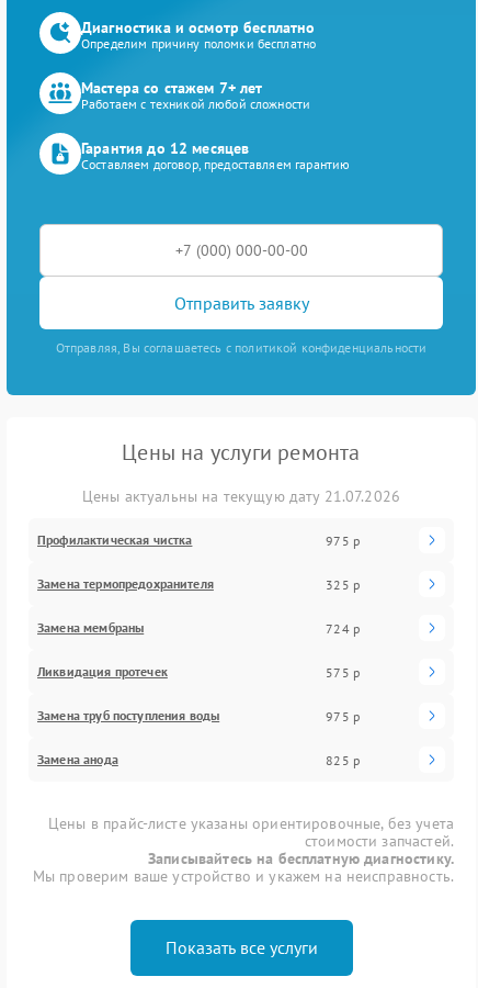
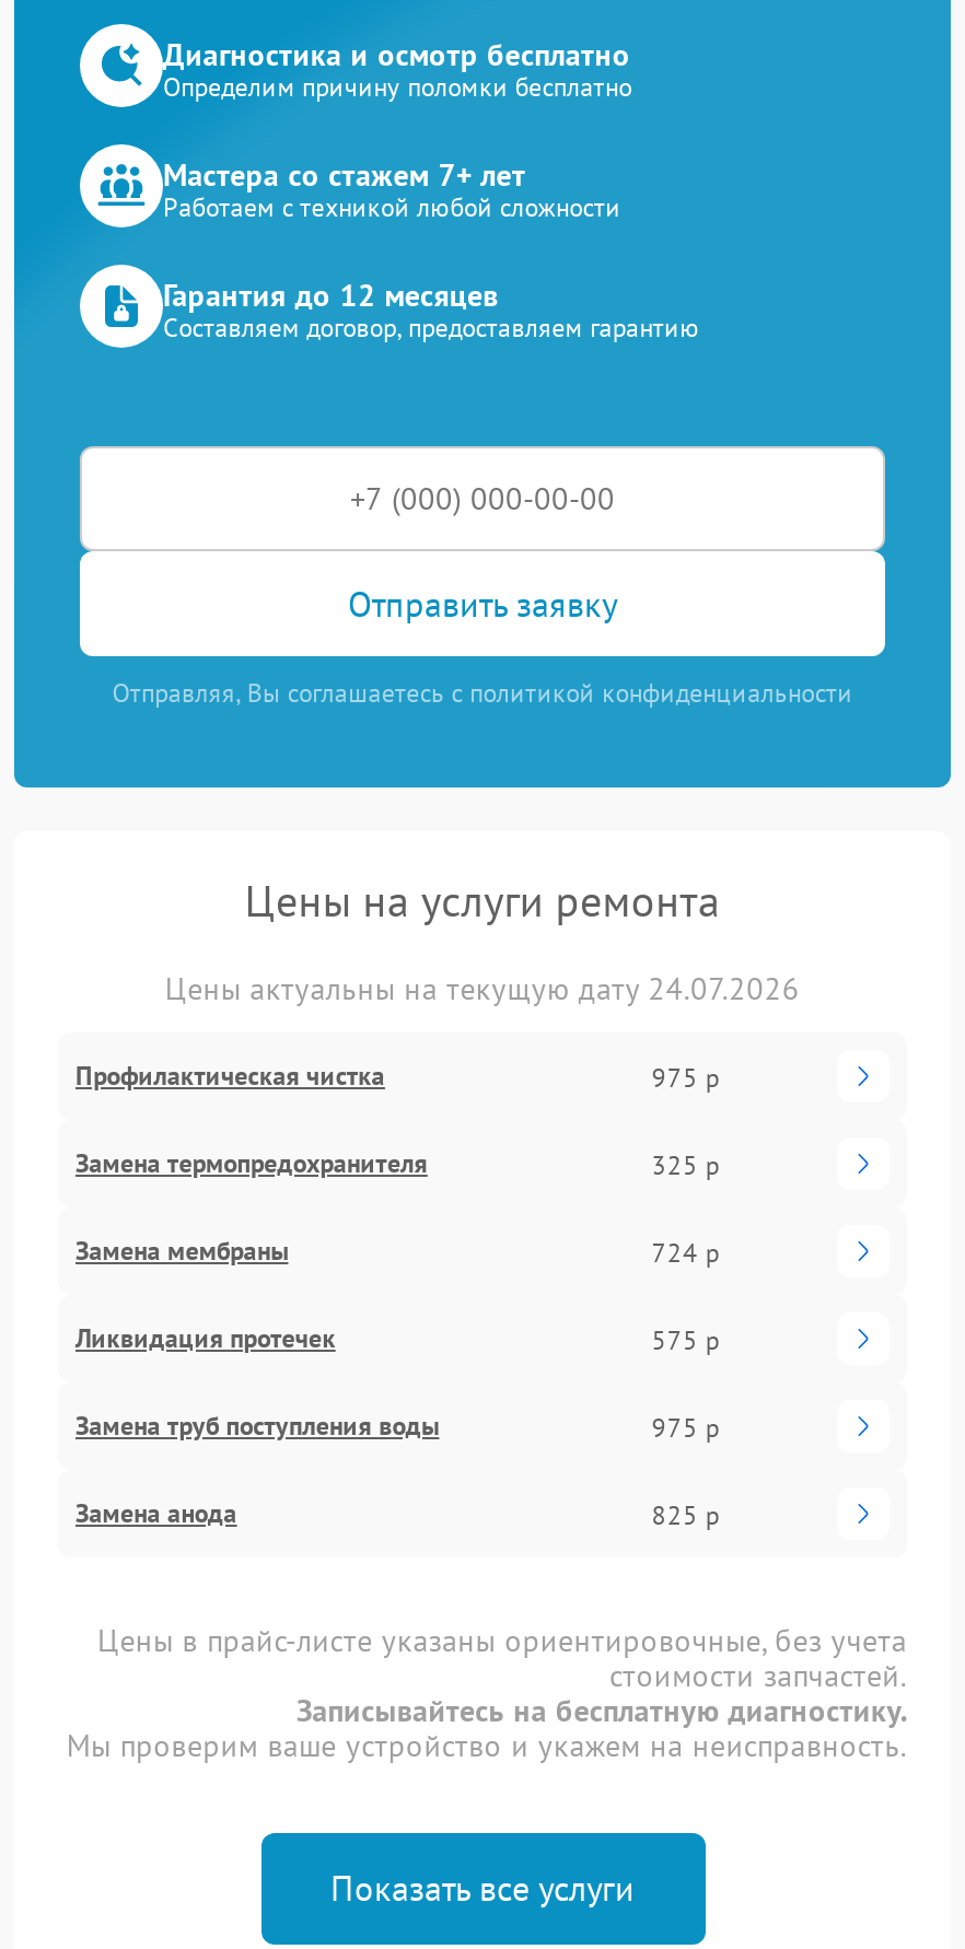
- Цены актуальны на текущую дату 21.07.2026
+ Цены актуальны на текущую дату 24.07.2026
